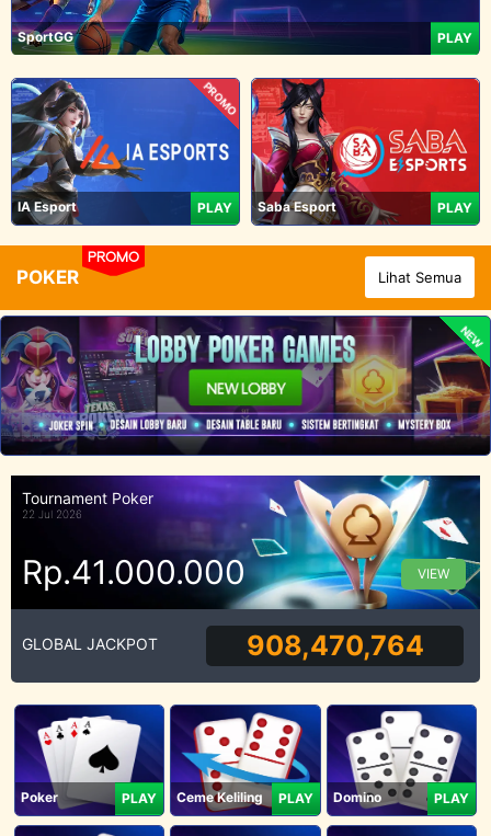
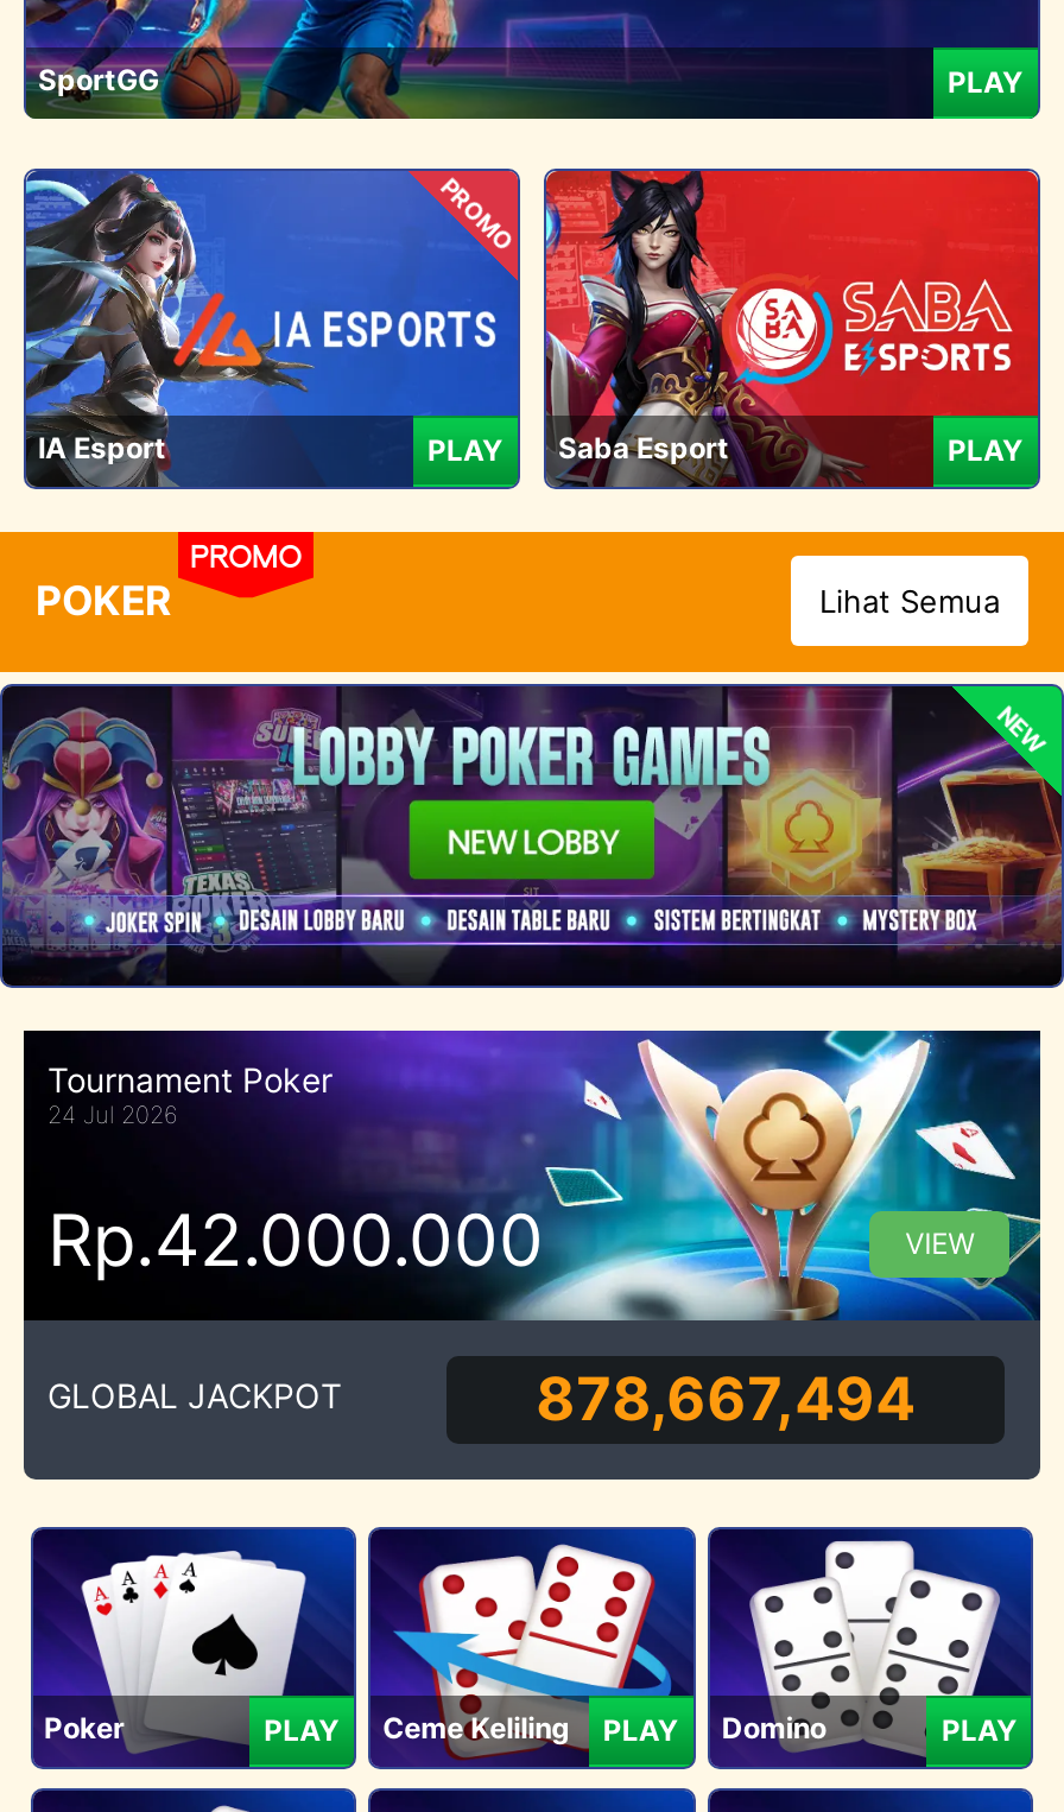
- 22 Jul 2026
+ 24 Jul 2026

- Rp.41.000.000
+ Rp.42.000.000

- 908,470,764
+ 878,667,494
